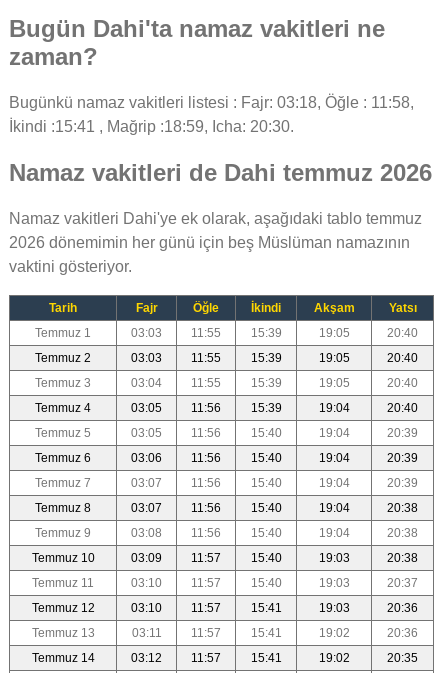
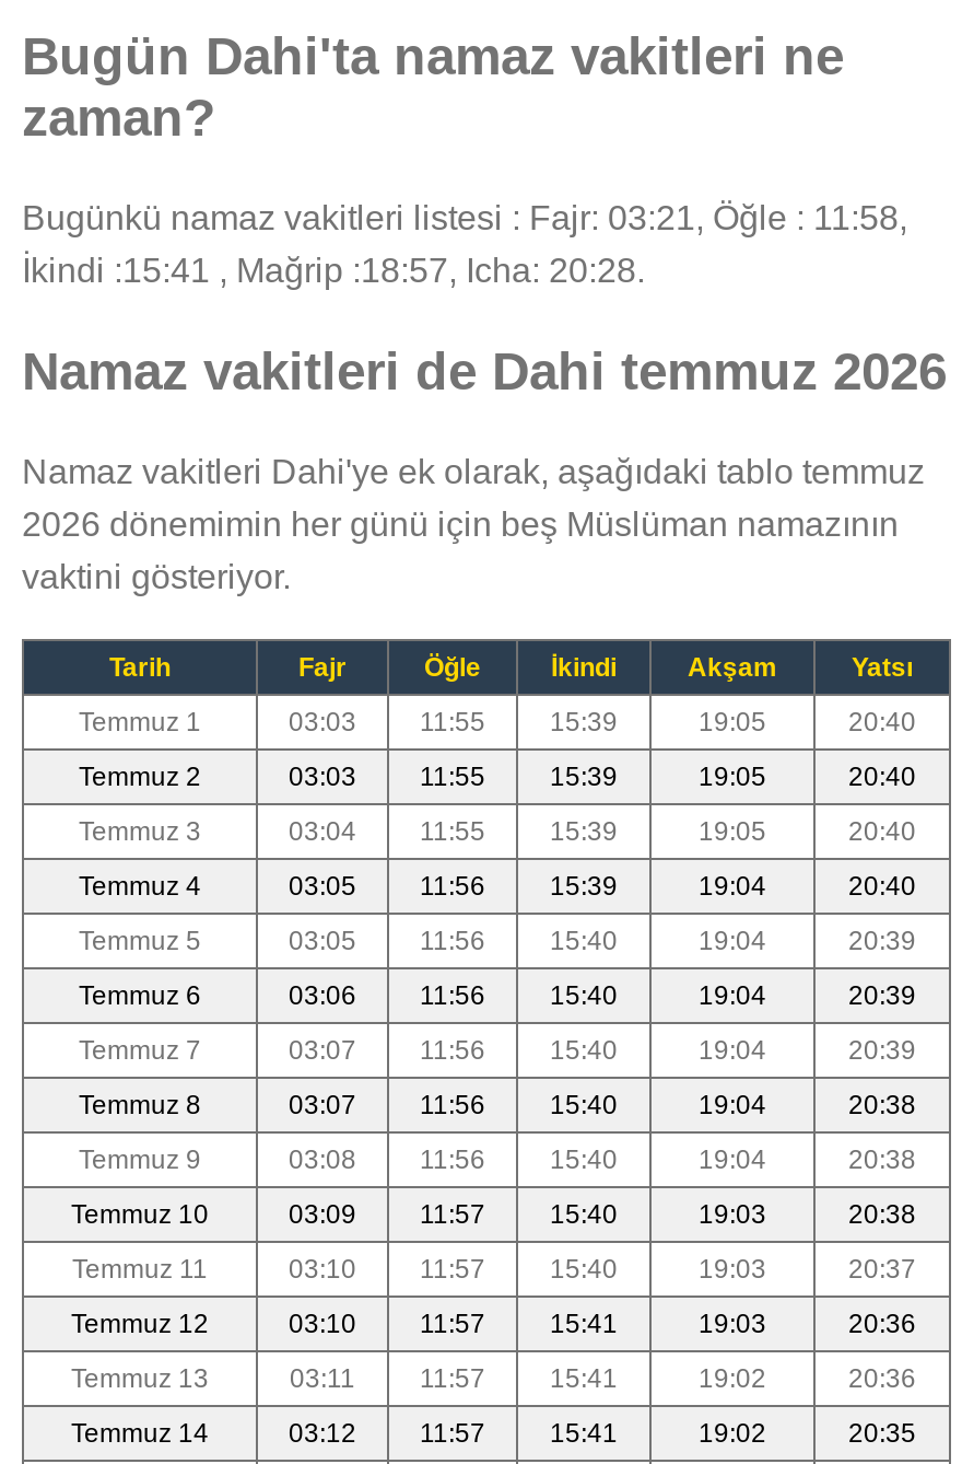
- Bugünkü namaz vakitleri listesi : Fajr: 03:18, Öğle : 11:58,
+ Bugünkü namaz vakitleri listesi : Fajr: 03:21, Öğle : 11:58,

- İkindi :15:41 , Mağrip :18:59, Icha: 20:30.
+ İkindi :15:41 , Mağrip :18:57, Icha: 20:28.
